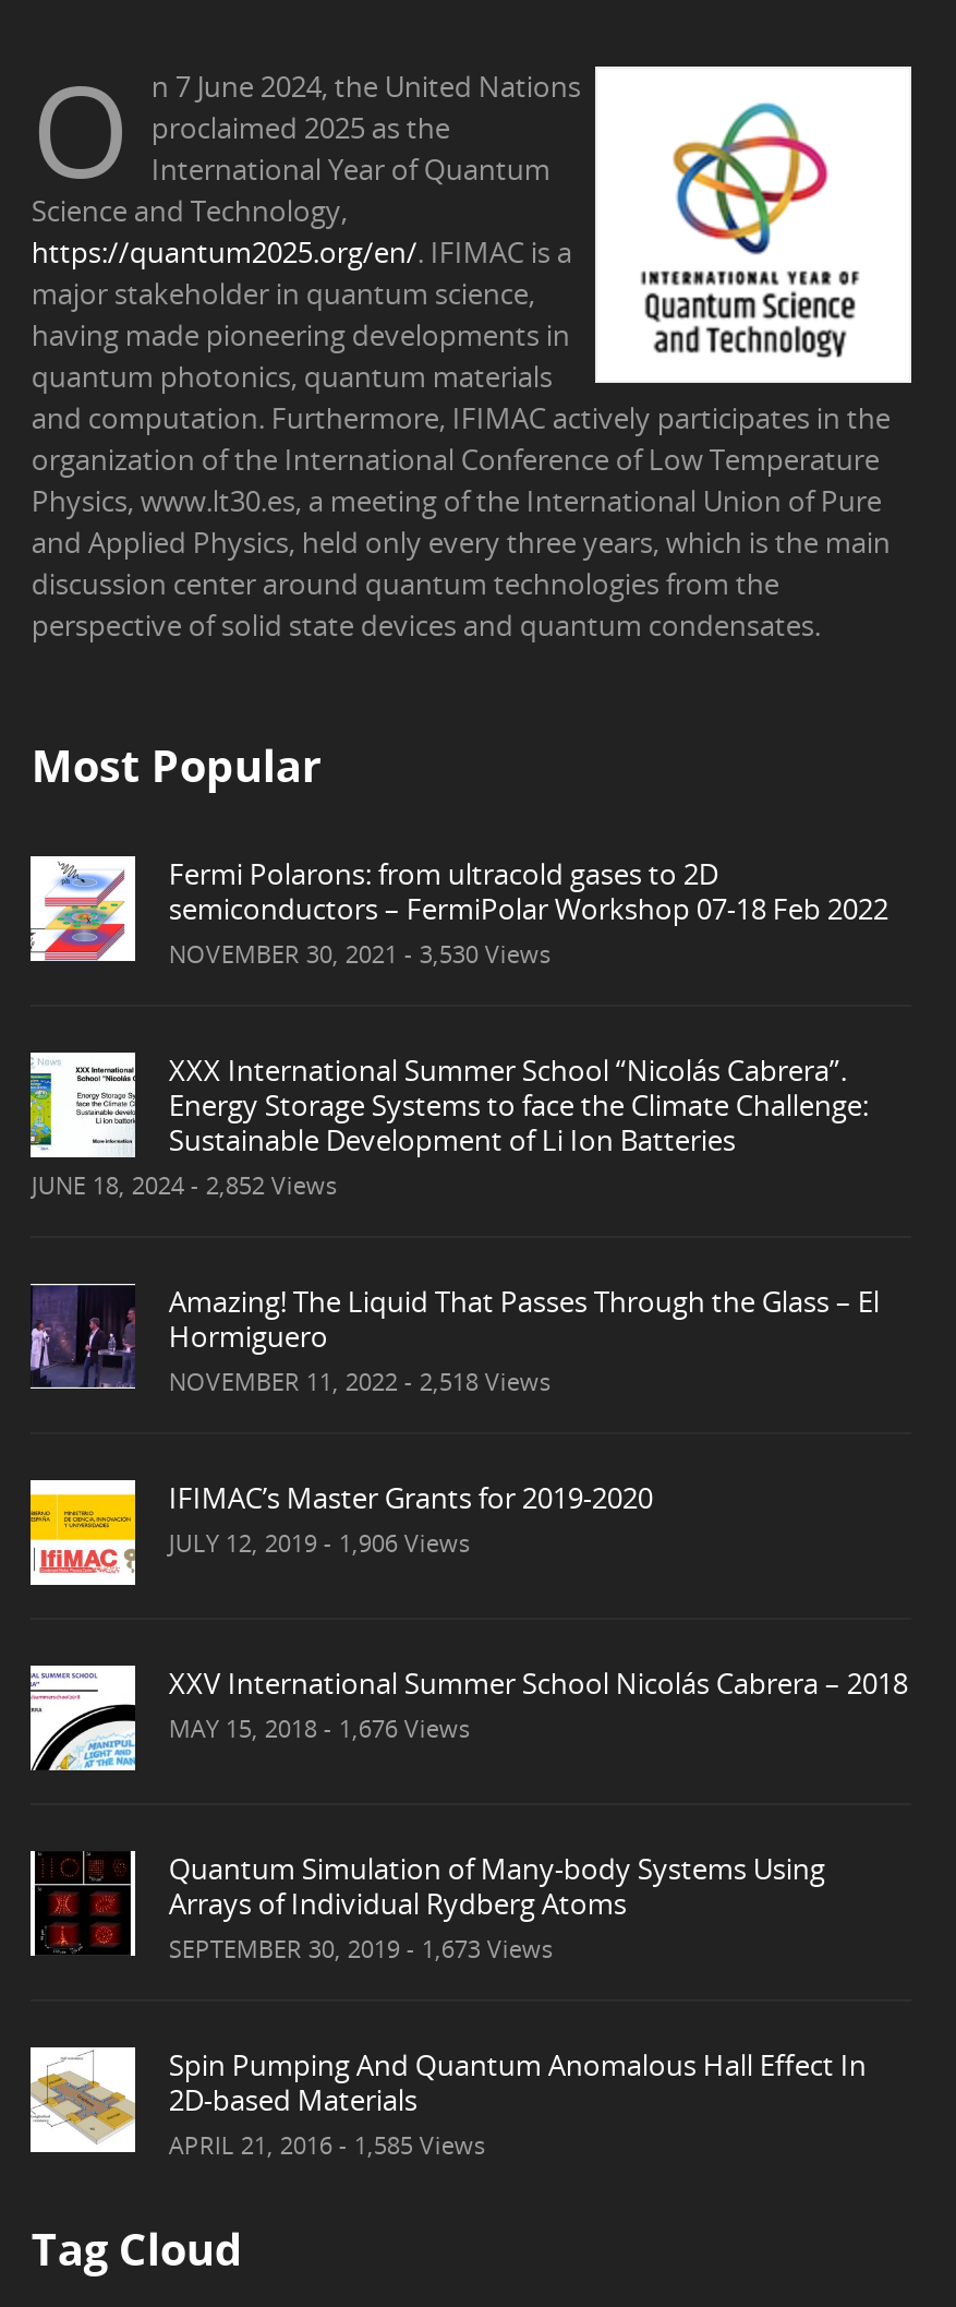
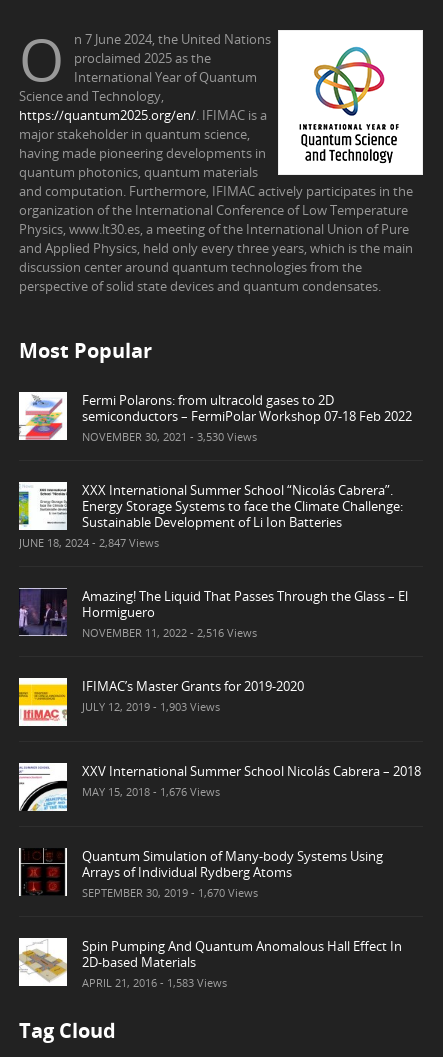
- JUNE 18, 2024 - 2,852 Views
+ JUNE 18, 2024 - 2,847 Views

- NOVEMBER 11, 2022 - 2,518 Views
+ NOVEMBER 11, 2022 - 2,516 Views

- JULY 12, 2019 - 1,906 Views
+ JULY 12, 2019 - 1,903 Views

- SEPTEMBER 30, 2019 - 1,673 Views
+ SEPTEMBER 30, 2019 - 1,670 Views

- APRIL 21, 2016 - 1,585 Views
+ APRIL 21, 2016 - 1,583 Views
